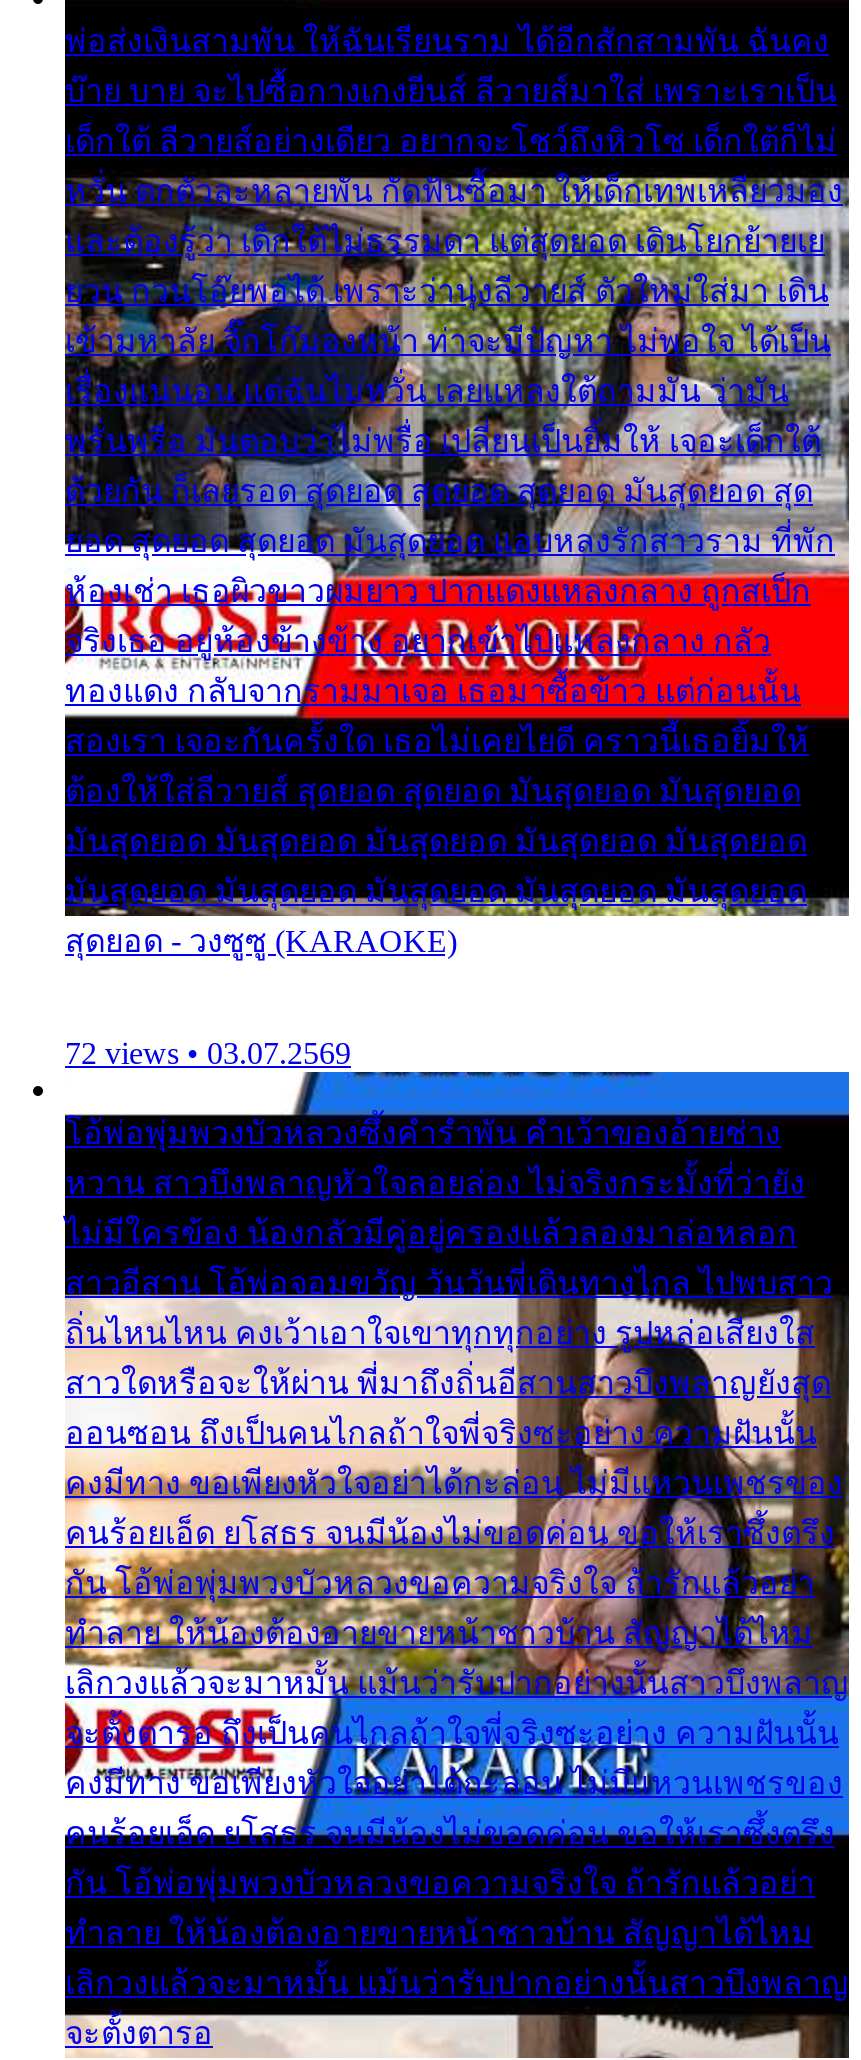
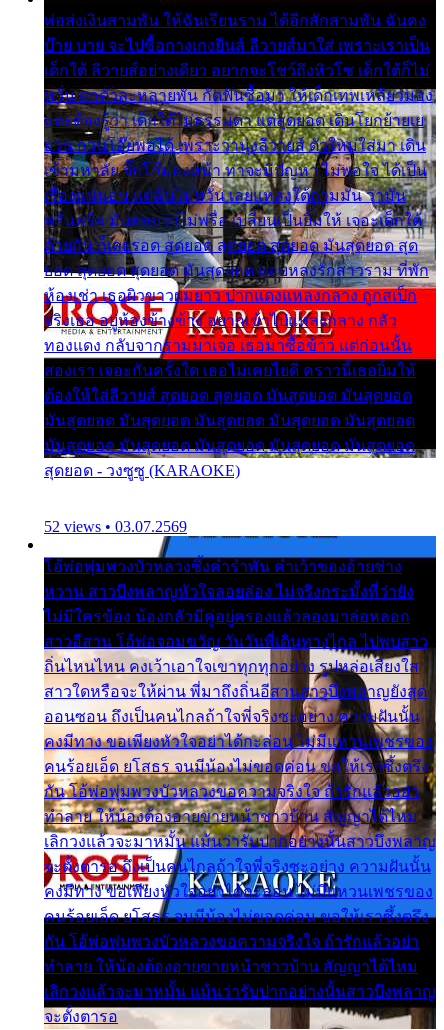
- 72 views • 03.07.2569
+ 52 views • 03.07.2569
